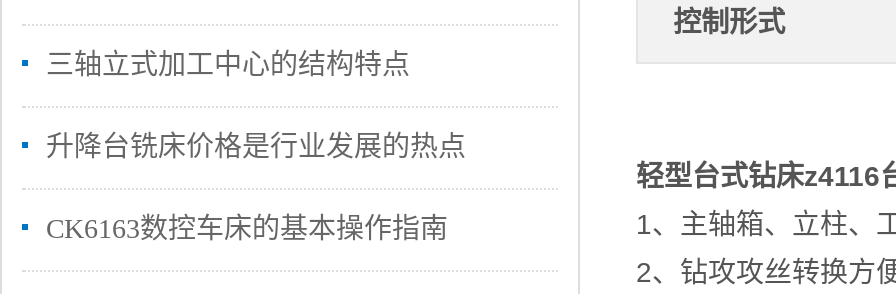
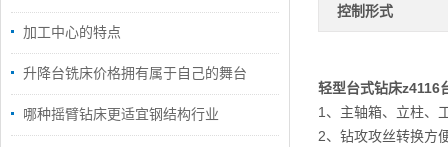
- 三轴立式加工中心的结构特点
+ 加工中心的特点

- 升降台铣床价格是行业发展的热点
+ 升降台铣床价格拥有属于自己的舞台

- CK6163数控车床的基本操作指南
+ 哪种摇臂钻床更适宜钢结构行业
